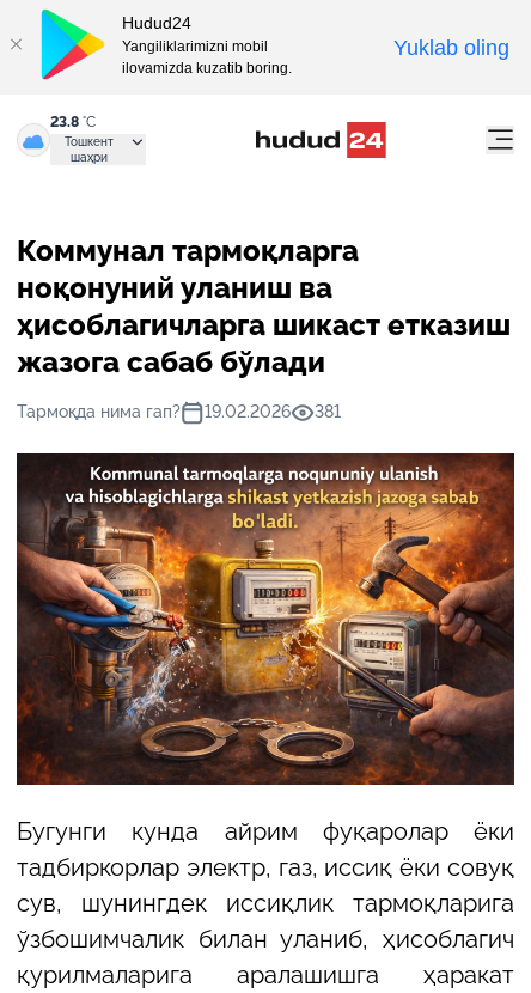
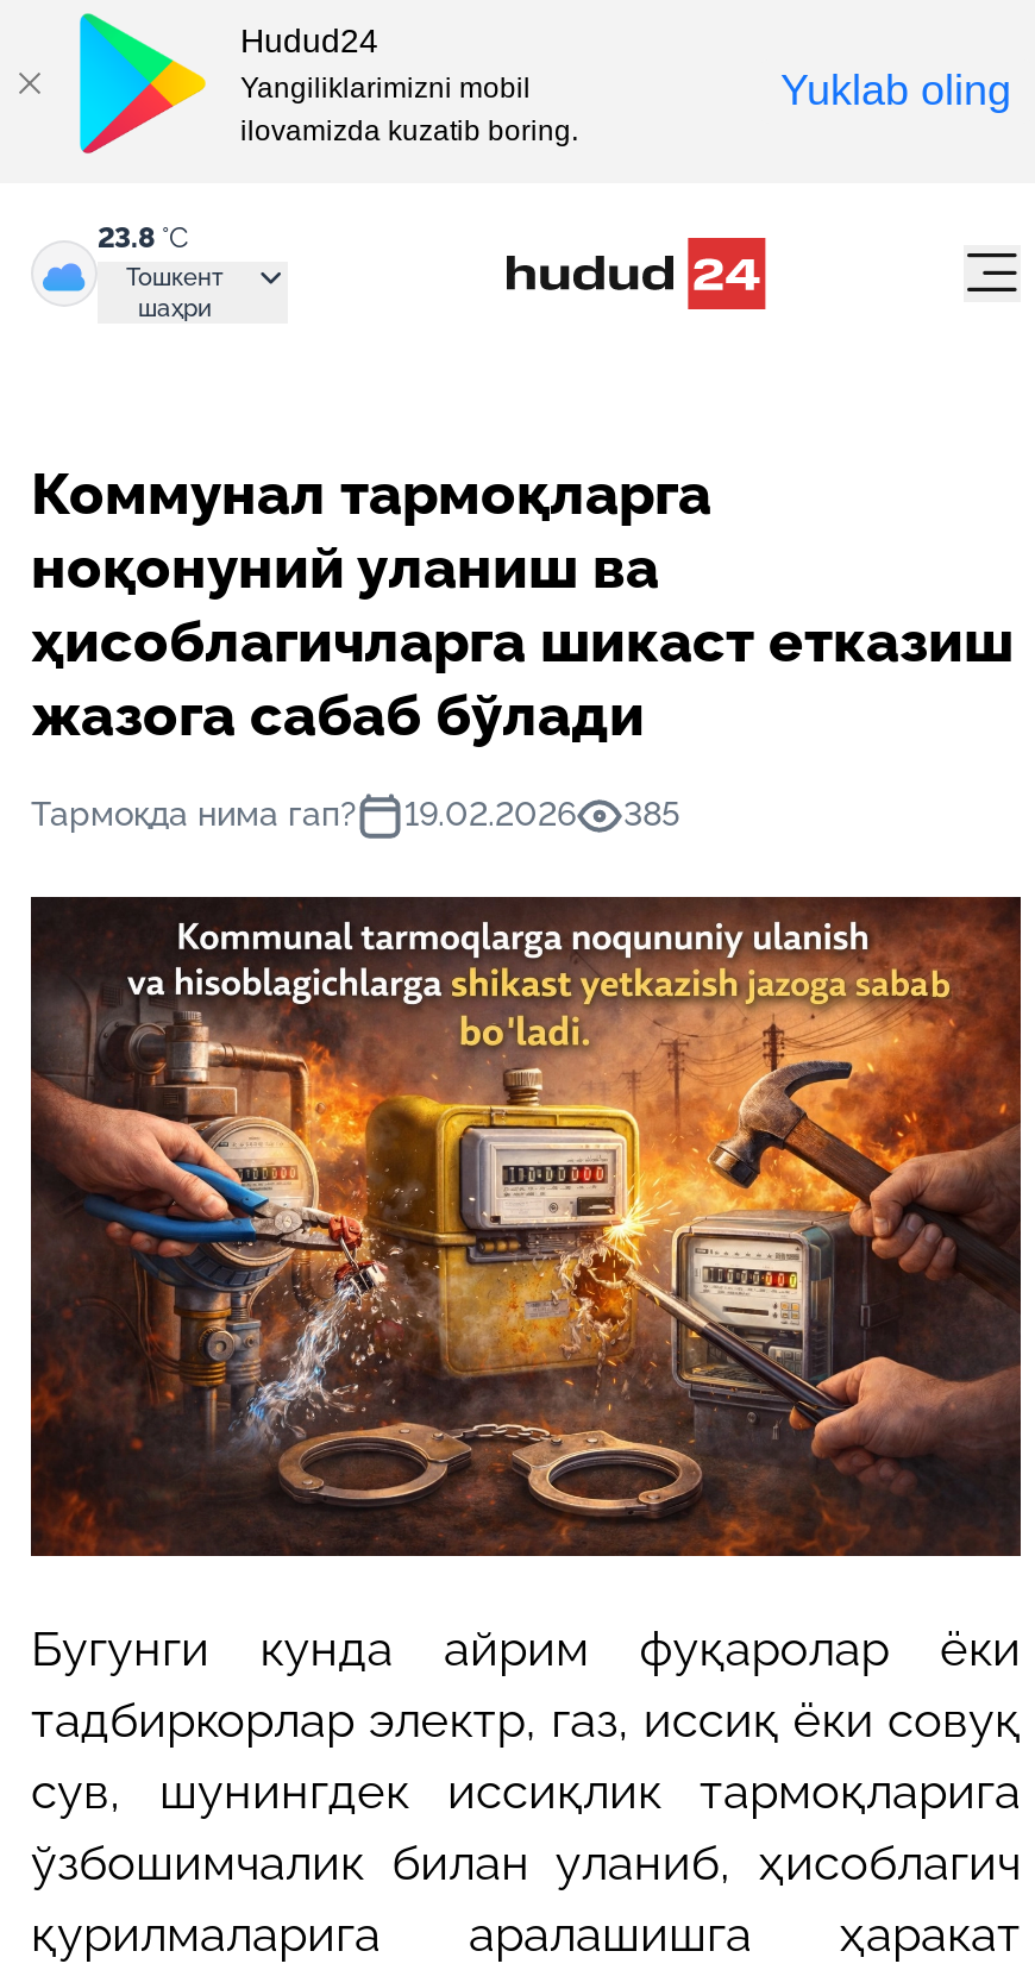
- Тармоқда нима гап? 19.02.2026 381
+ Тармоқда нима гап? 19.02.2026 385
